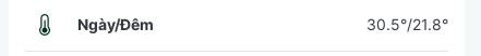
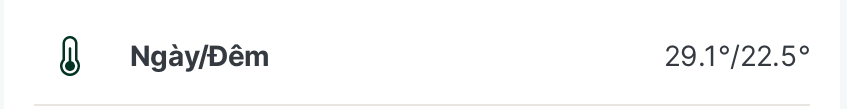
- 30.5°/21.8°
+ 29.1°/22.5°
